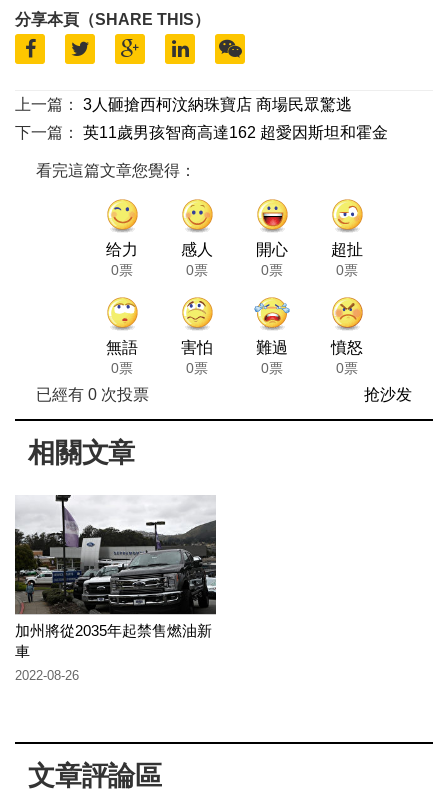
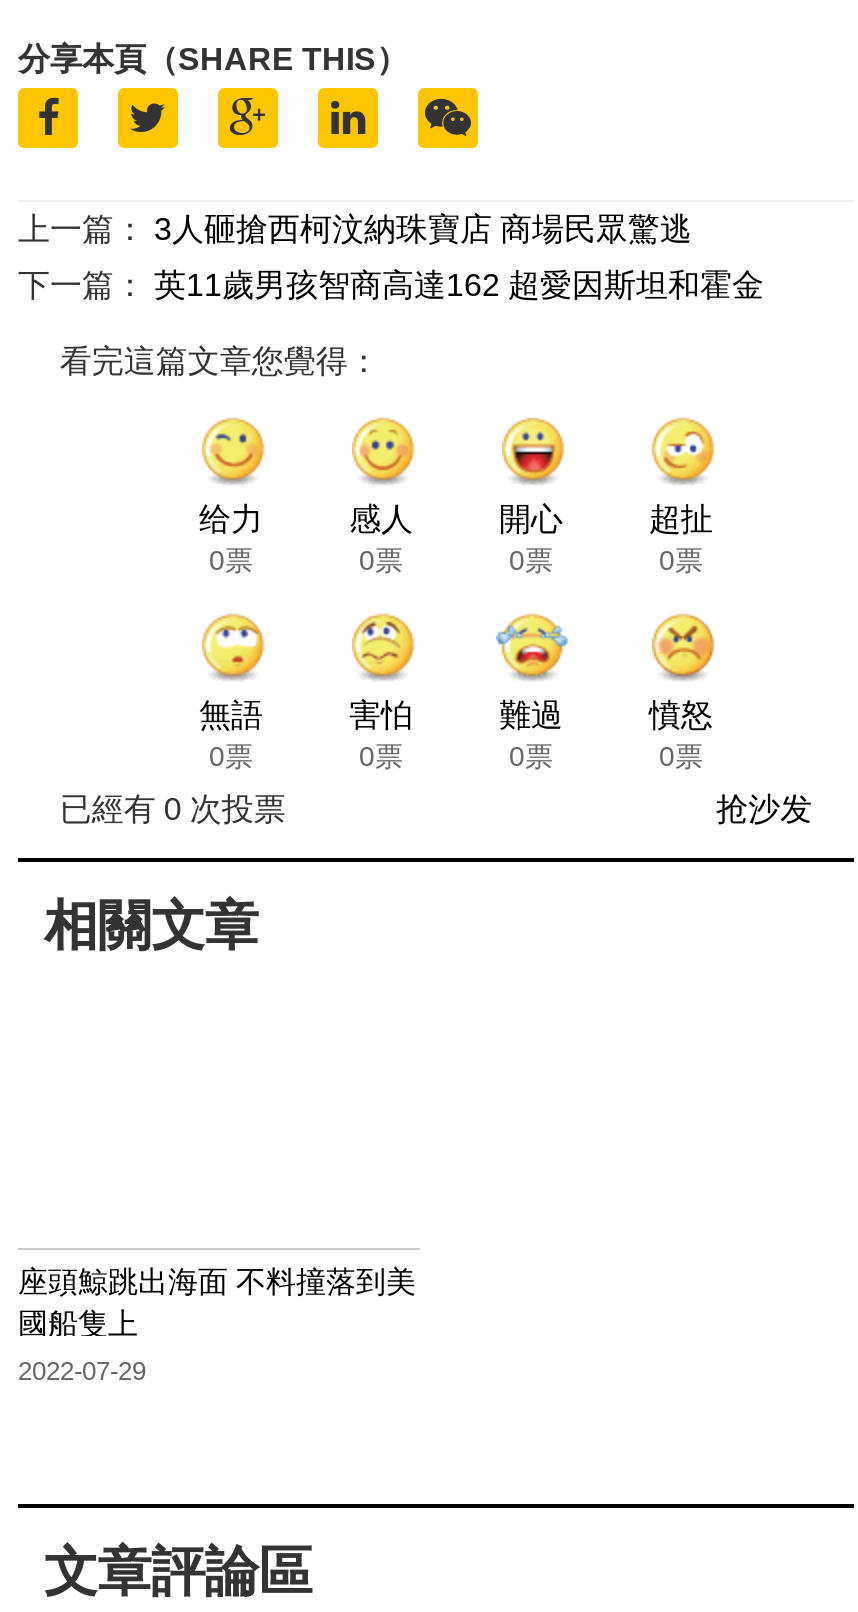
- [image]

- 加州將從2035年起禁售燃油新
- 車
+ 座頭鯨跳出海面 不料撞落到美
+ 國船隻上

- 2022-08-26
+ 2022-07-29
